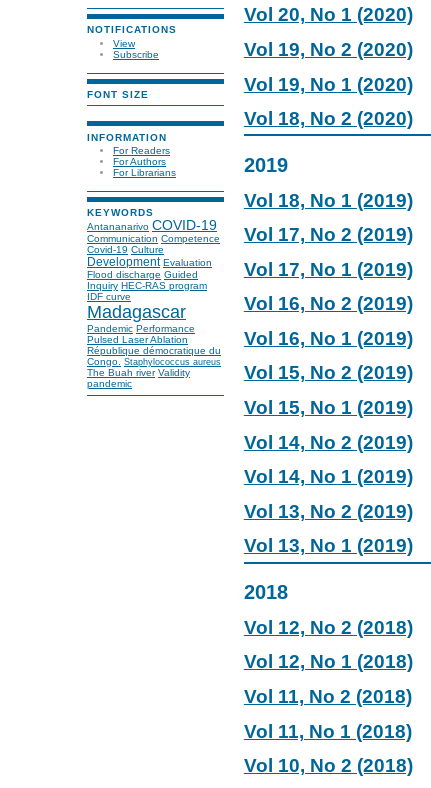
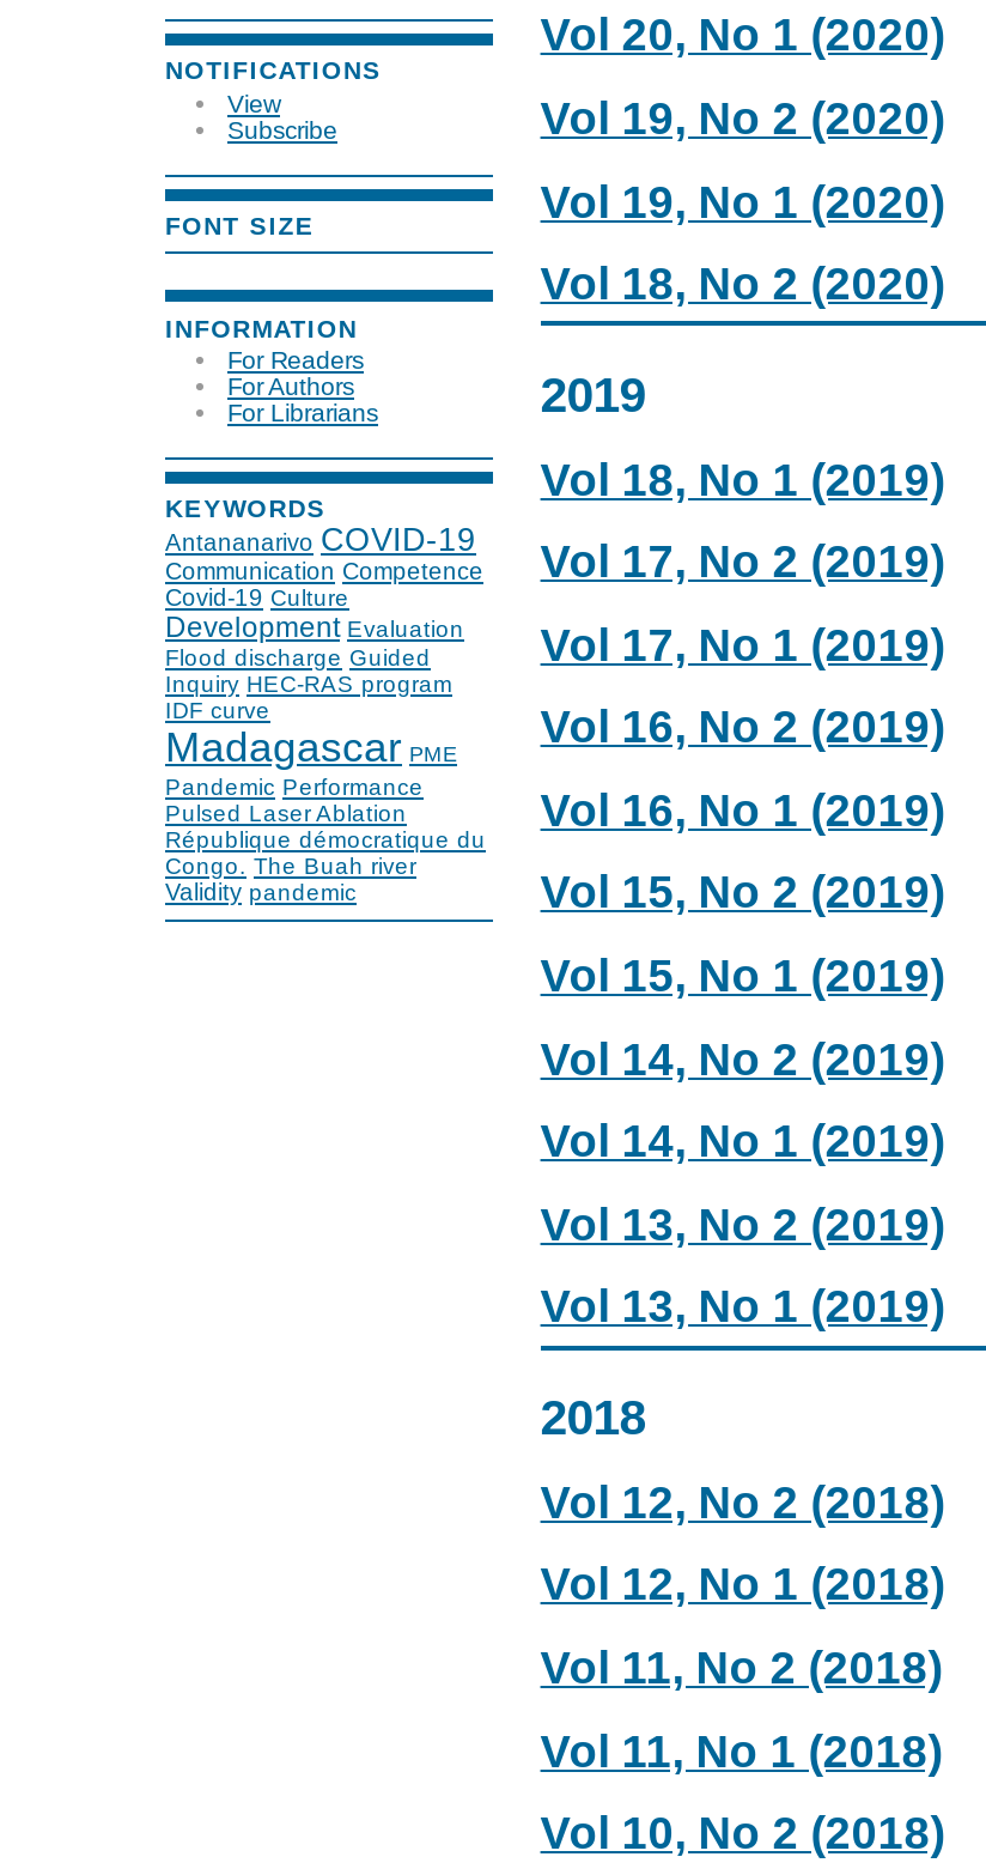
- Madagascar
+ Madagascar PME

- Congo. Staphylococcus aureus
- The Buah river Validity
- pandemic
+ Congo. The Buah river
+ Validity pandemic
